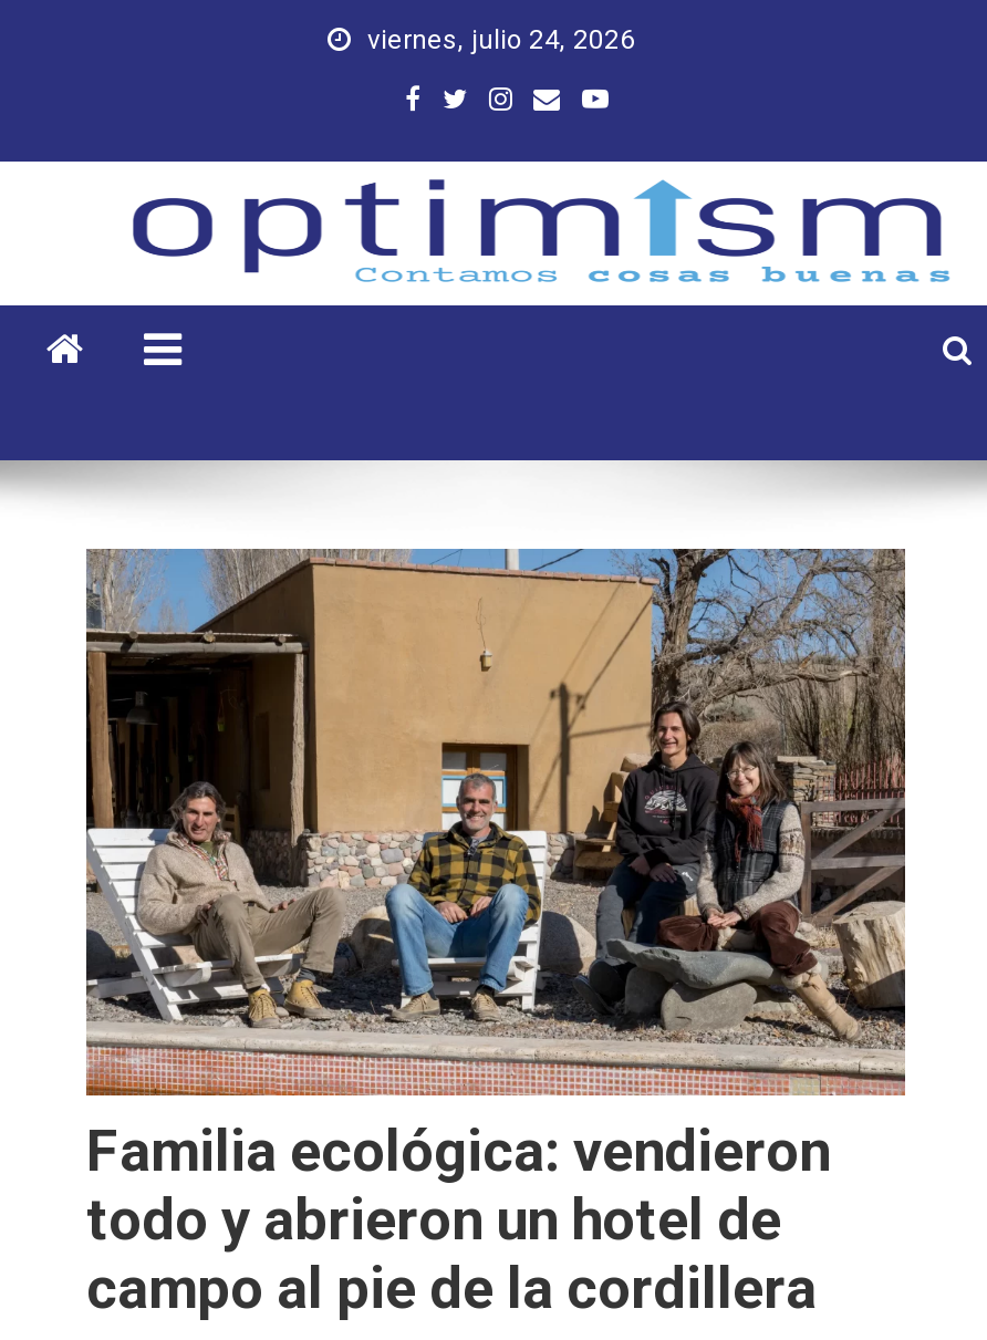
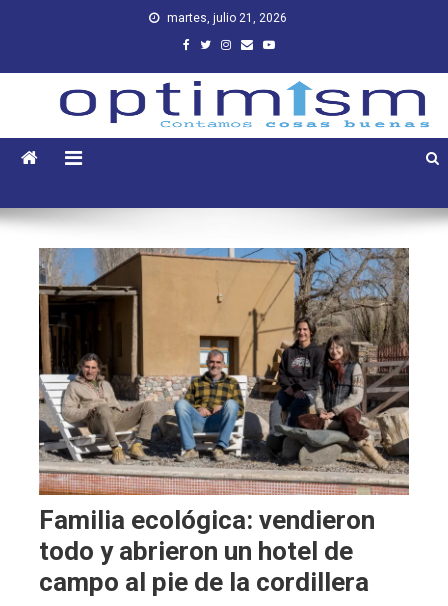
- viernes, julio 24, 2026
+ martes, julio 21, 2026
